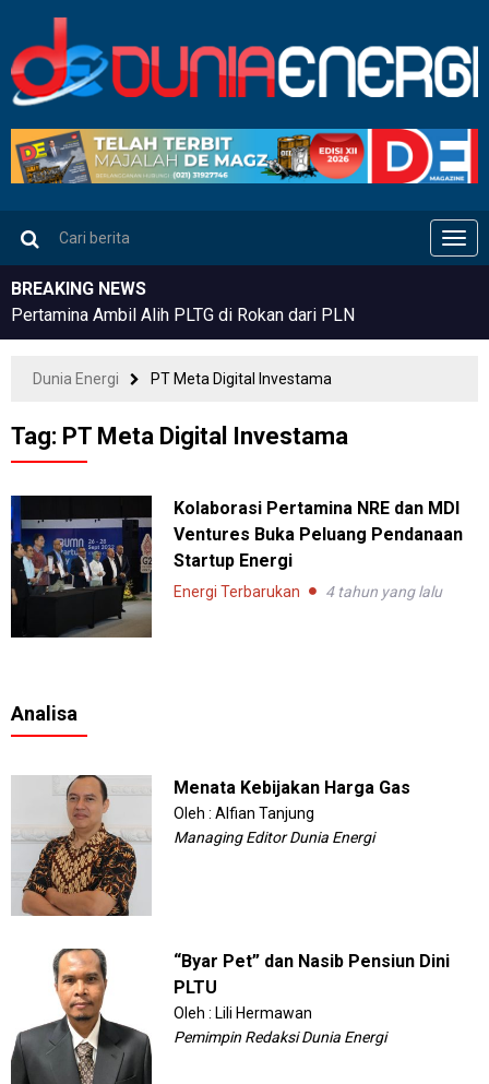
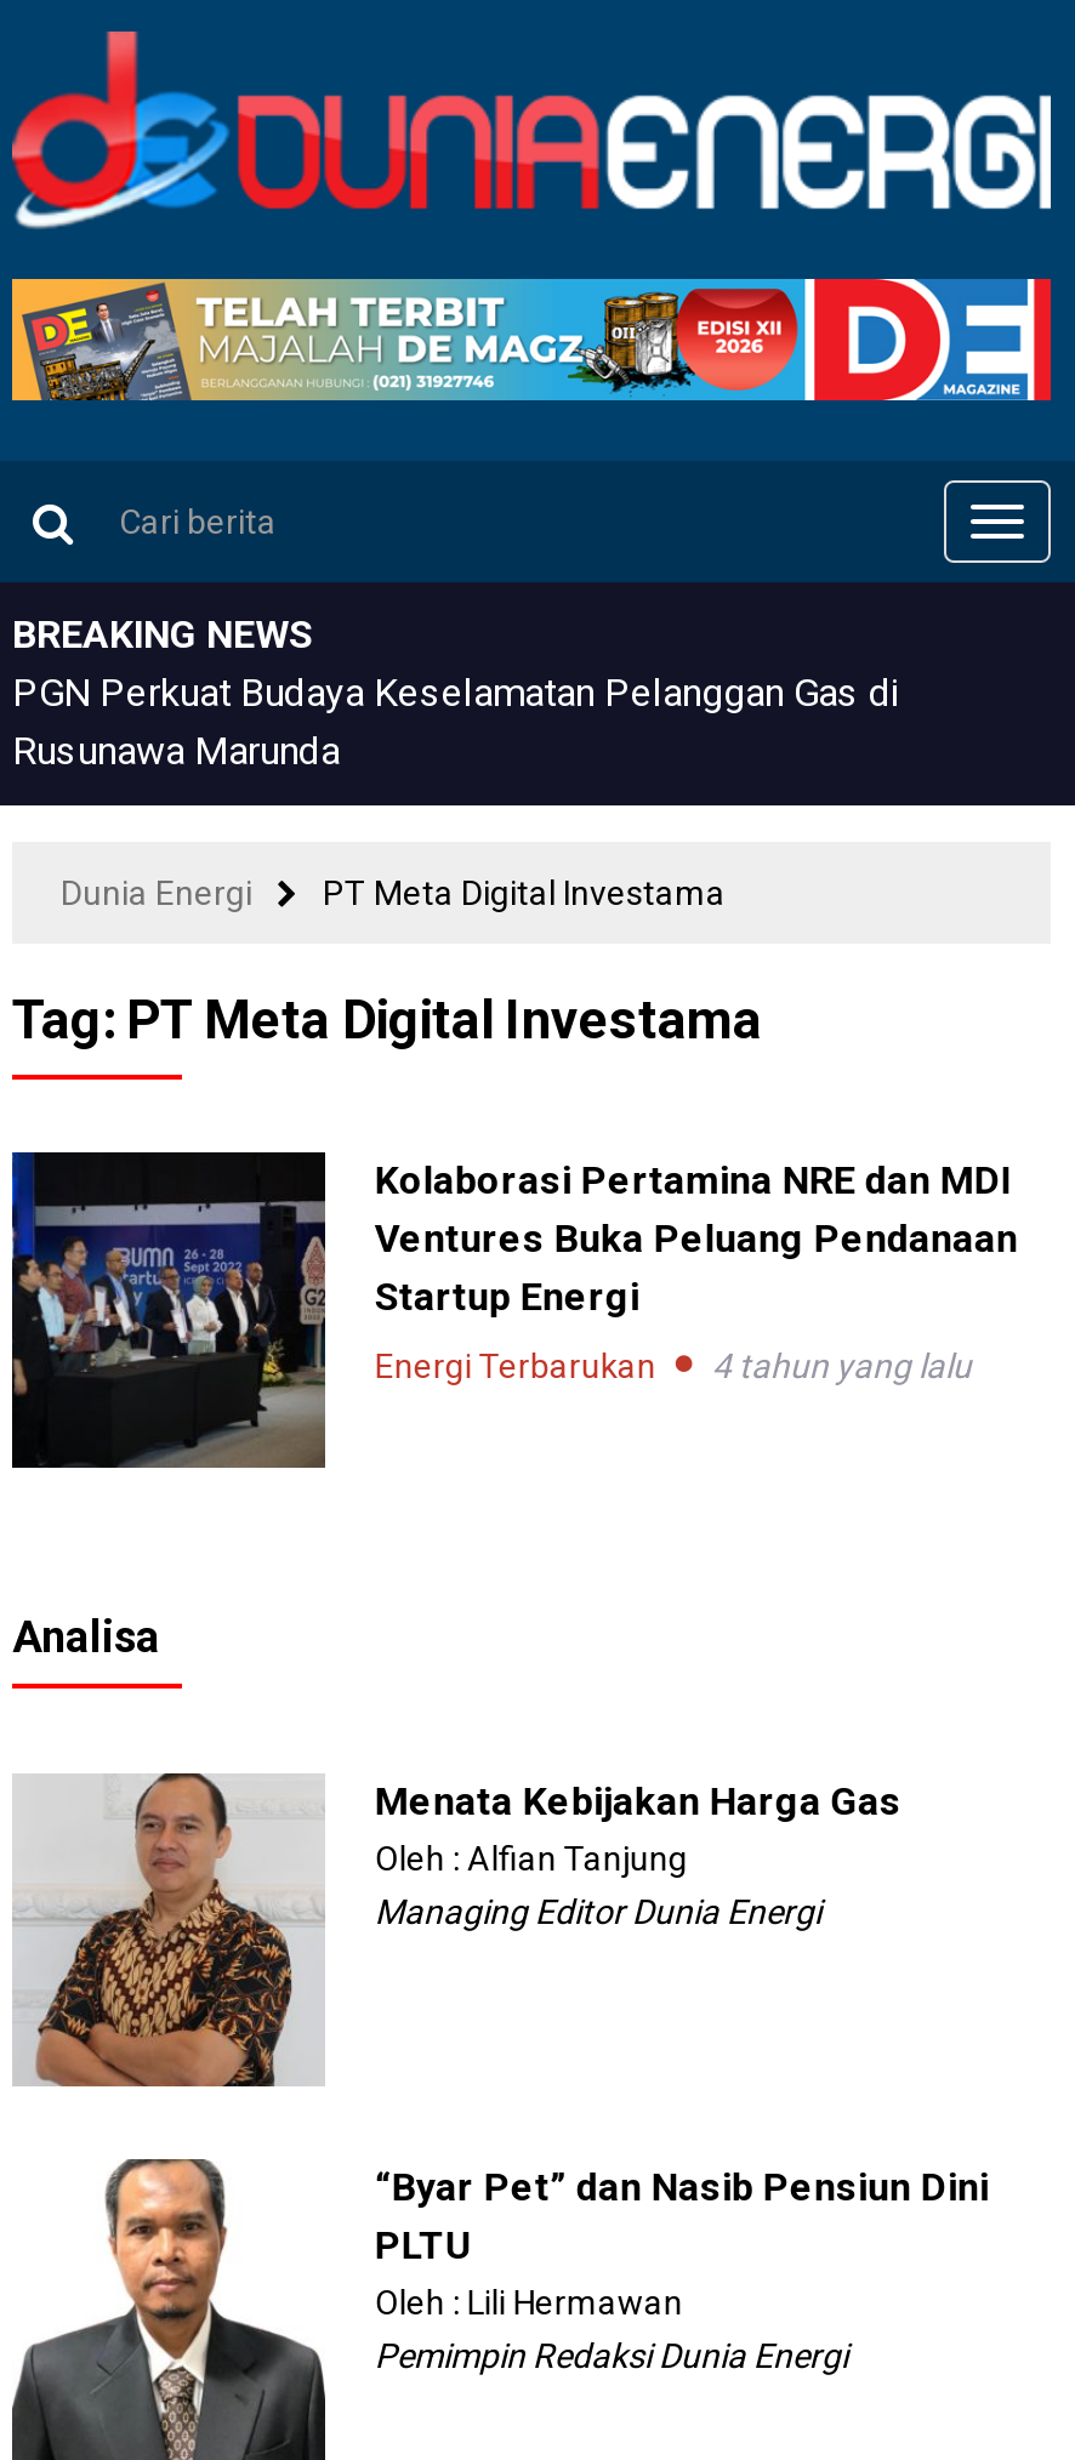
- Pertamina Ambil Alih PLTG di Rokan dari PLN
+ PGN Perkuat Budaya Keselamatan Pelanggan Gas di
+ Rusunawa Marunda
